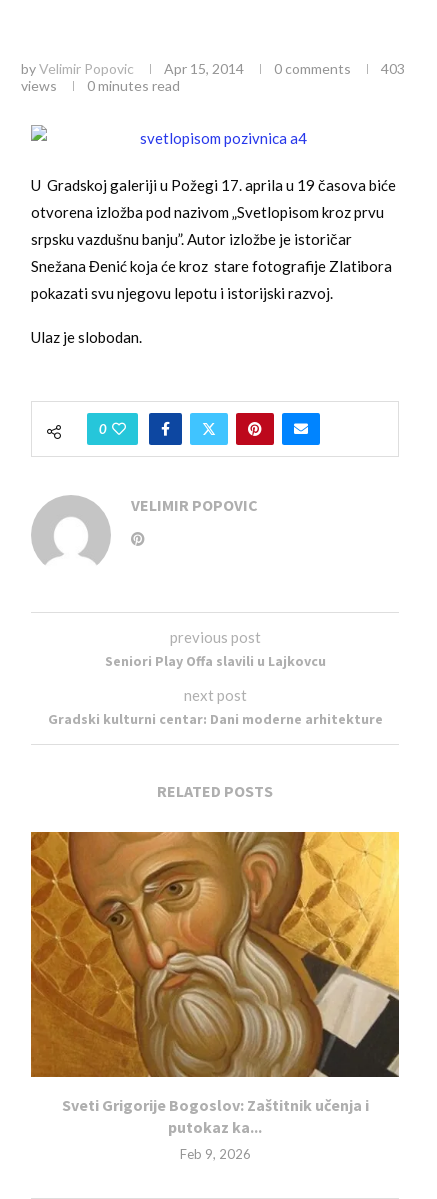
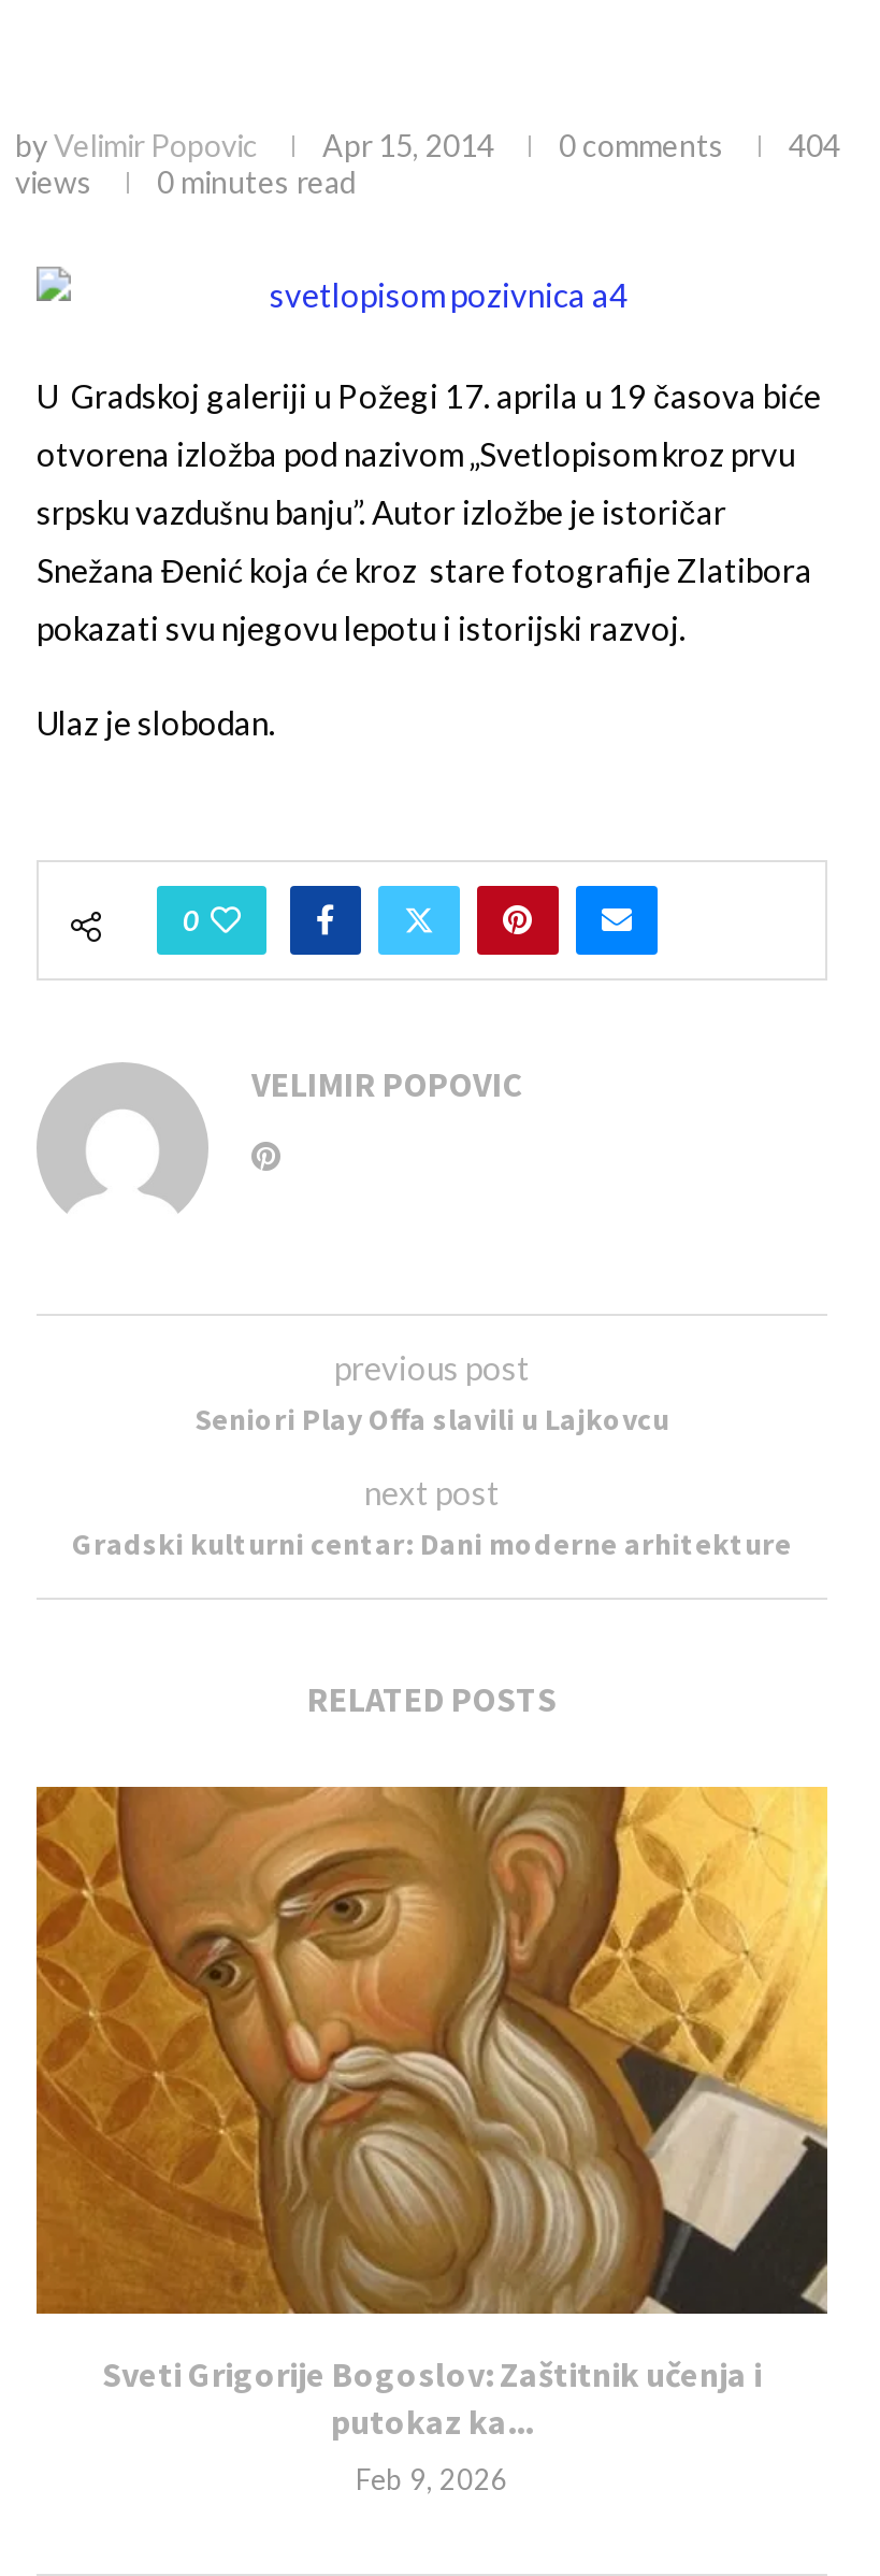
- 403
+ 404
